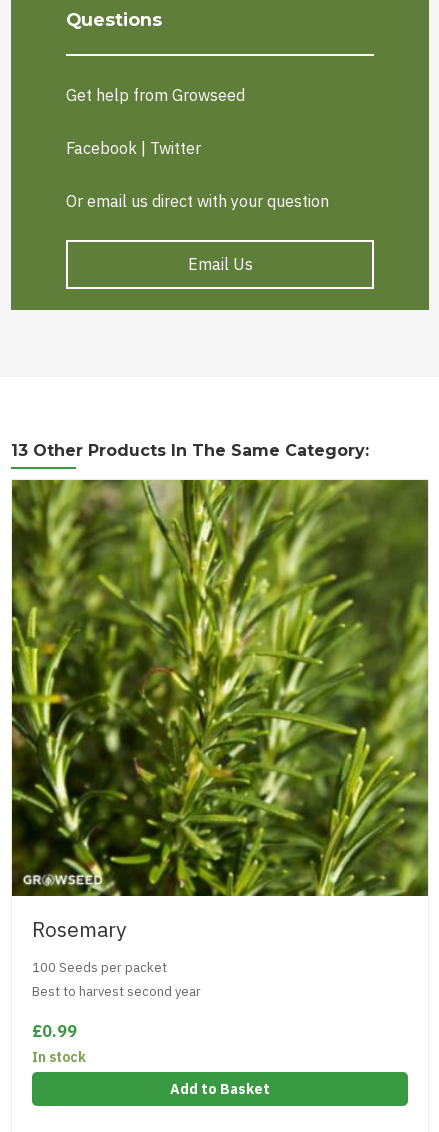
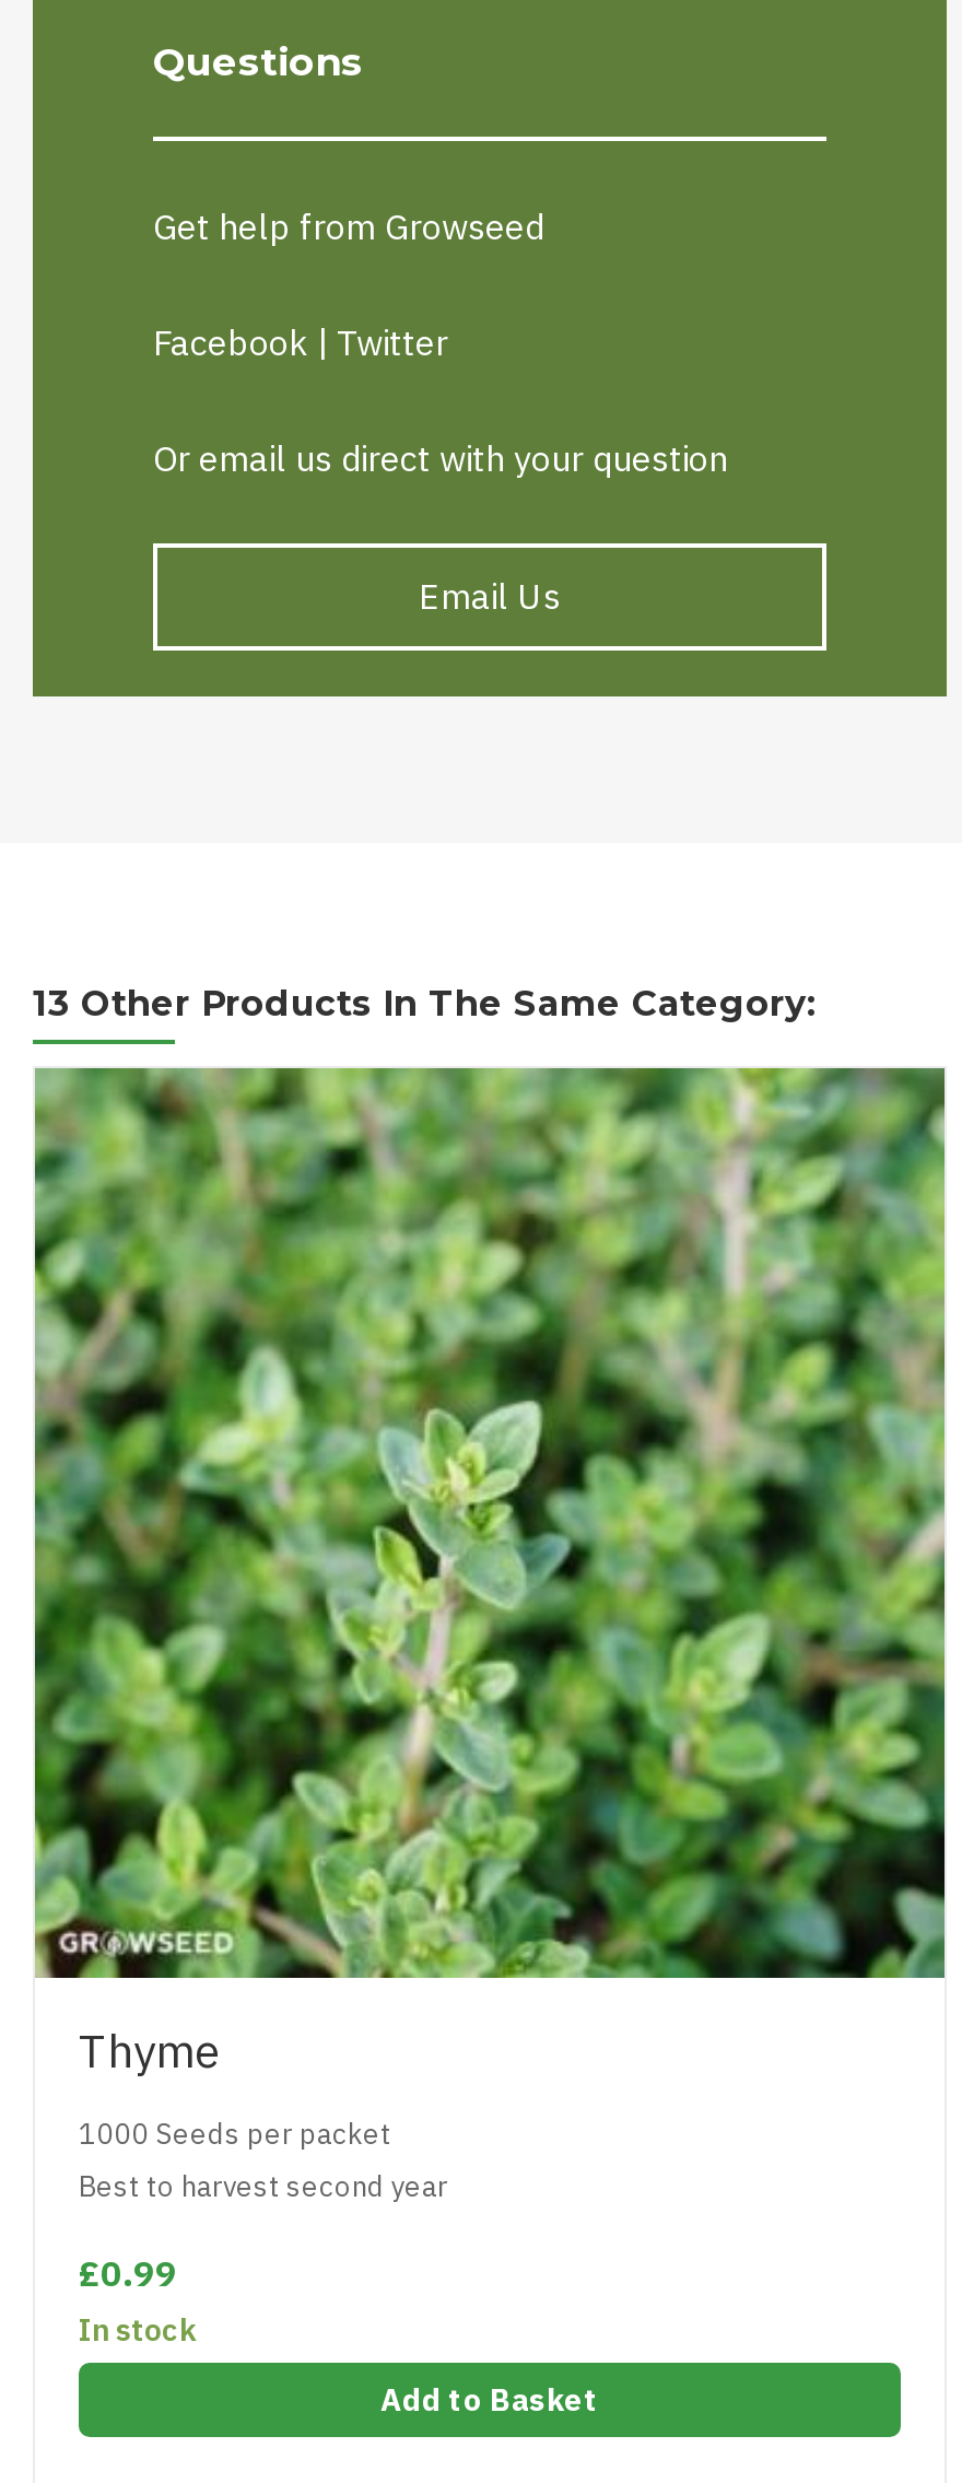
- [image]
- Rosemary
+ [image]
+ Thyme

- 100 Seeds per packet
+ 1000 Seeds per packet
